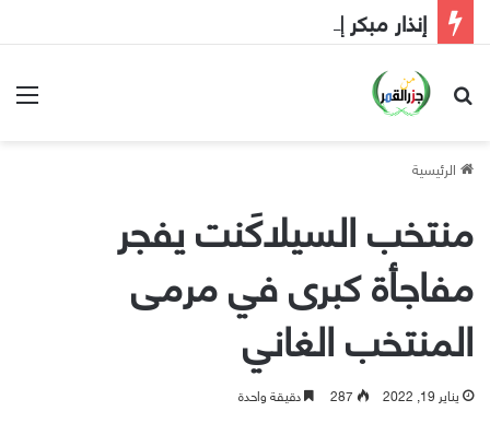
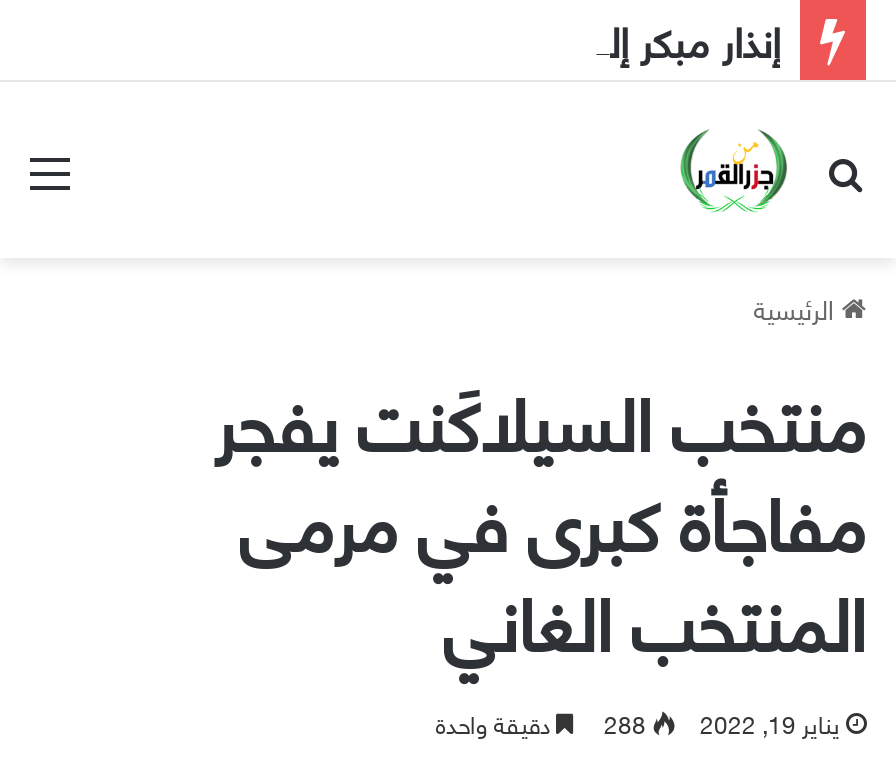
- 287 دقيقة واحدة
+ 288 دقيقة واحدة
